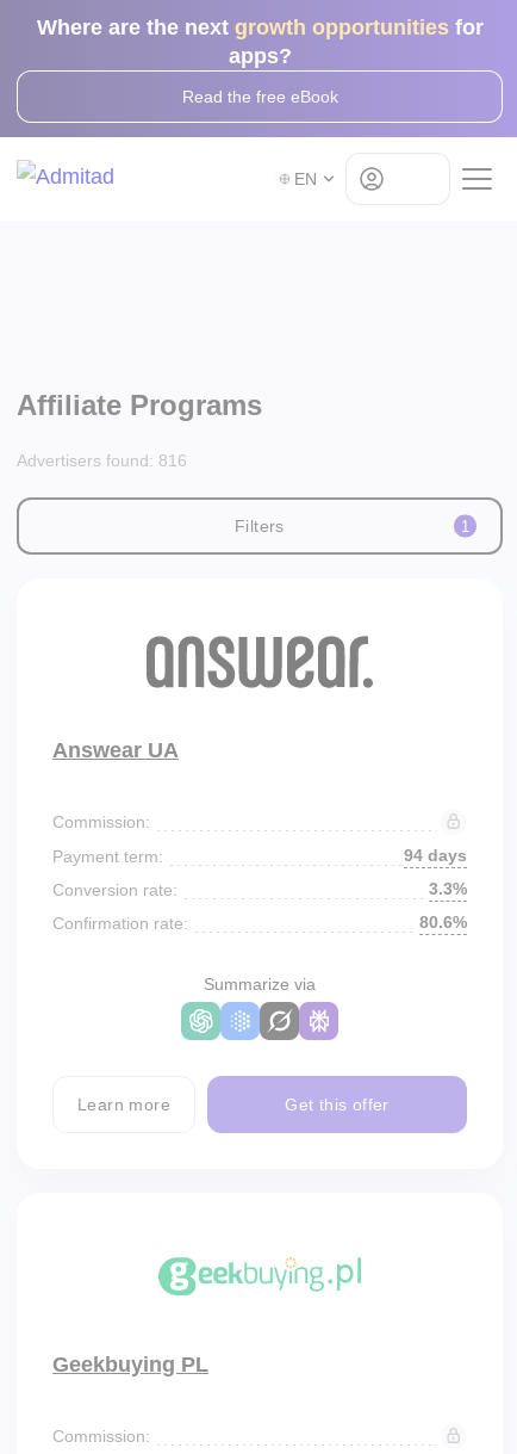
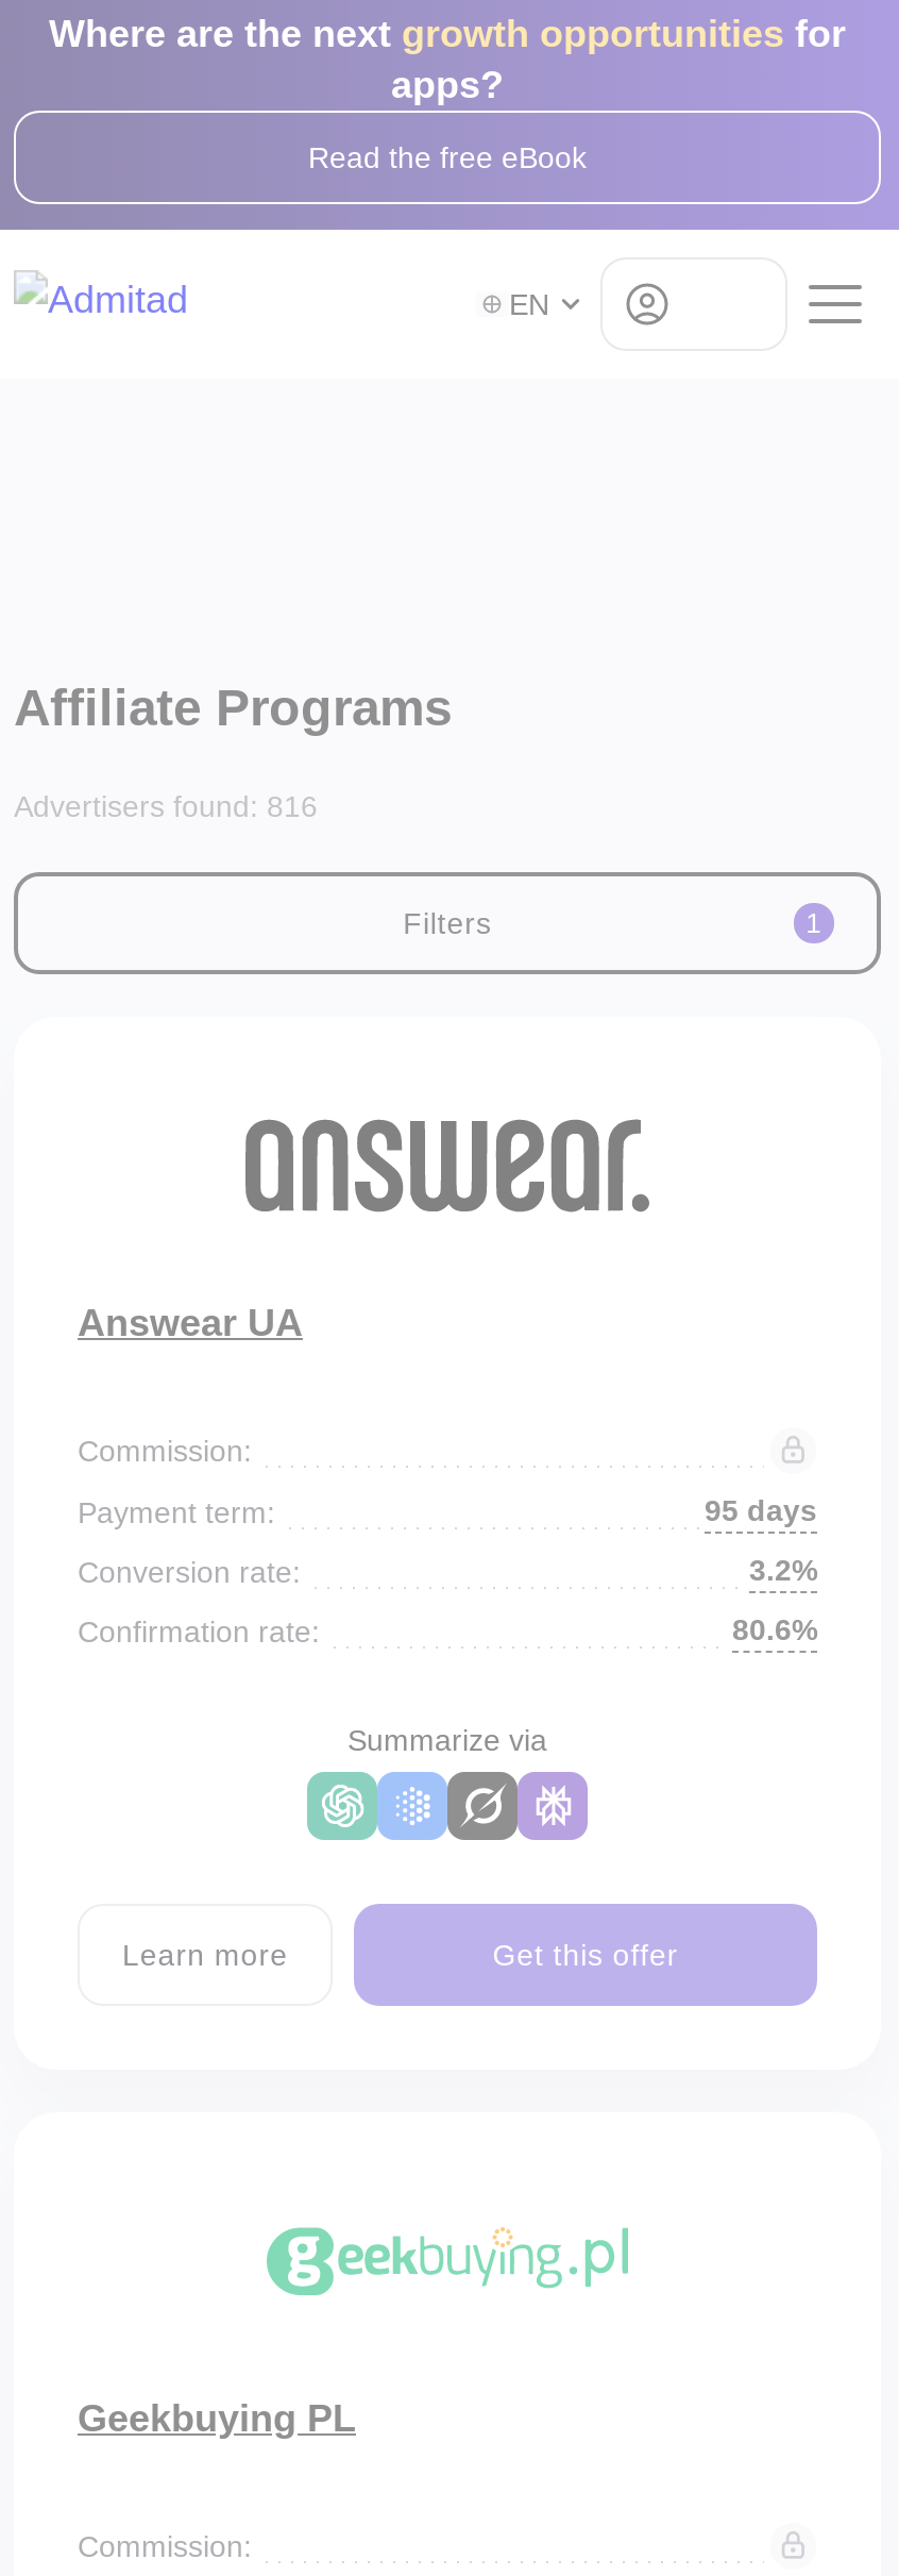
- 94 days
+ 95 days

- 3.3%
+ 3.2%
